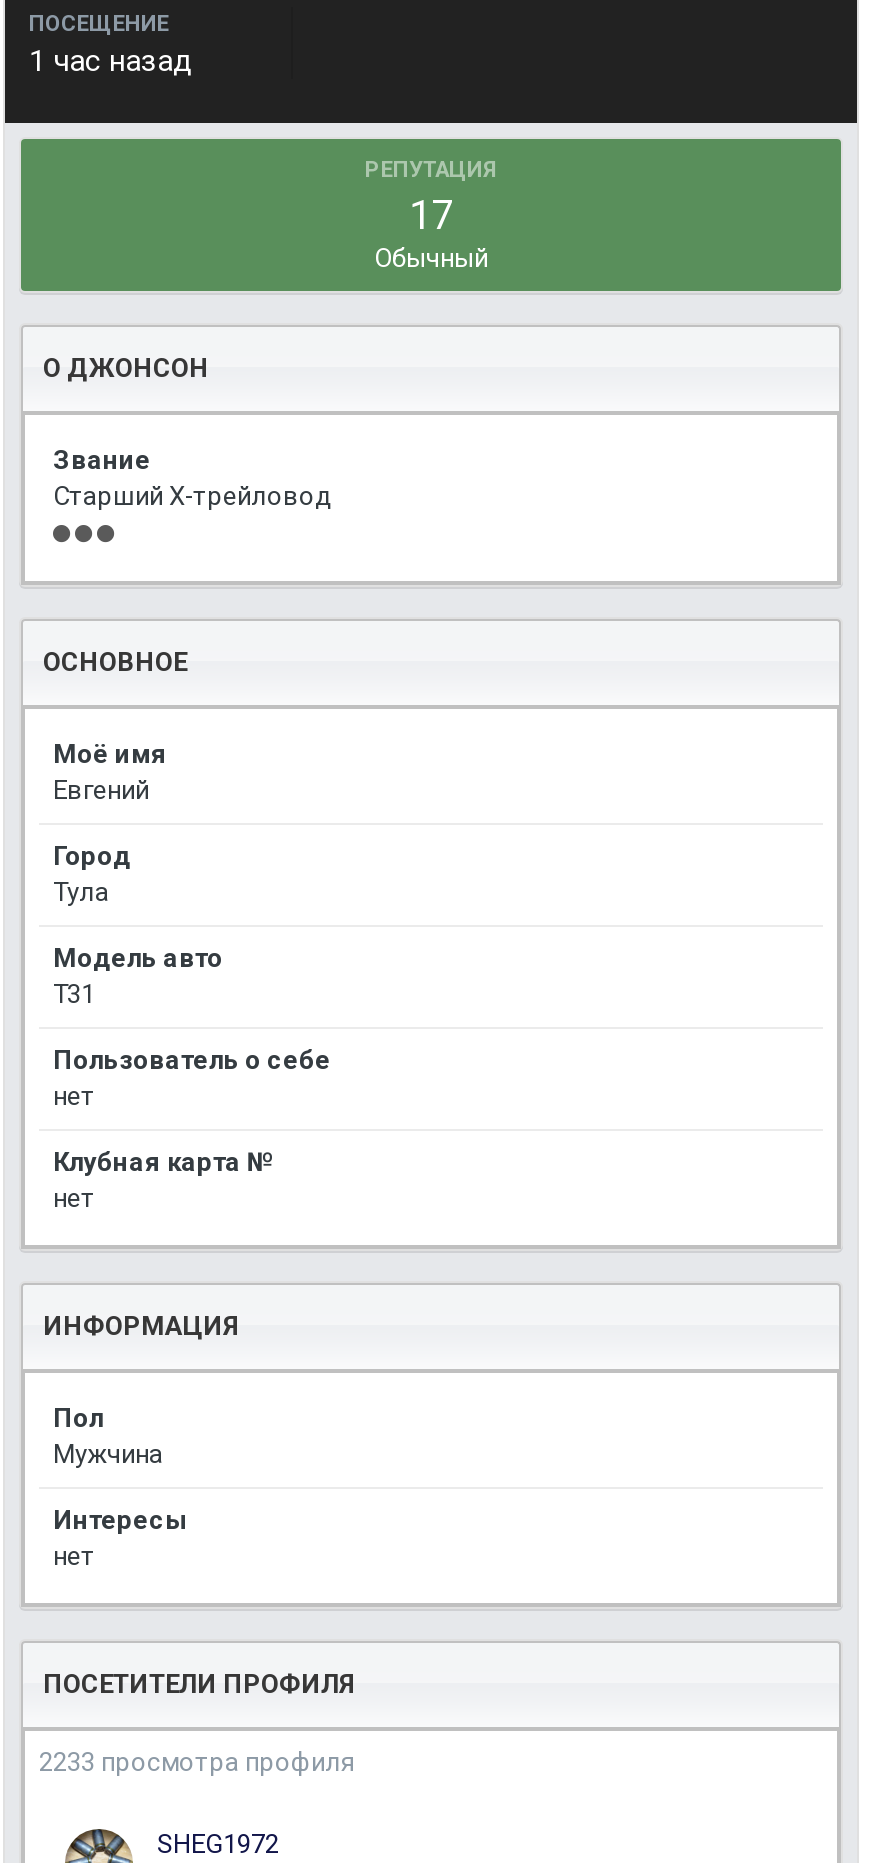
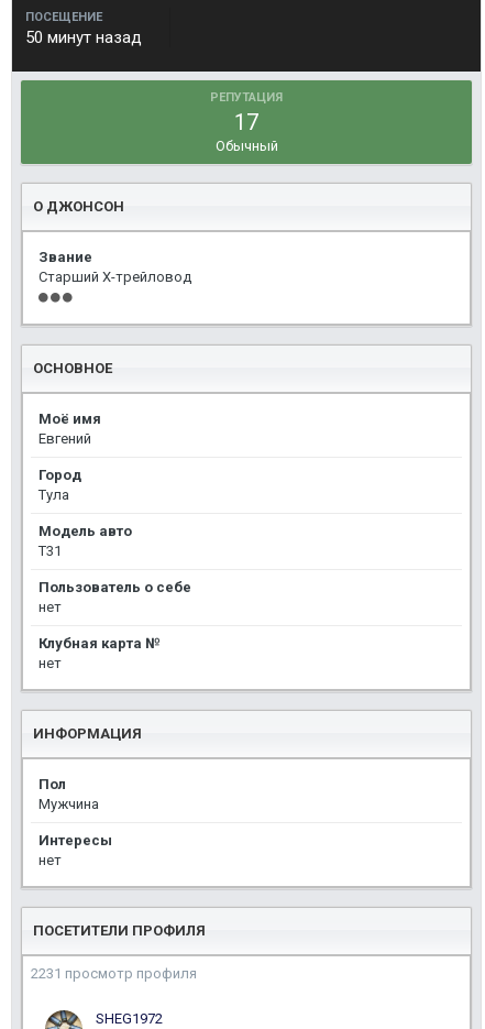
- 1 час назад
+ 50 минут назад

- 2233 просмотра профиля
+ 2231 просмотр профиля
